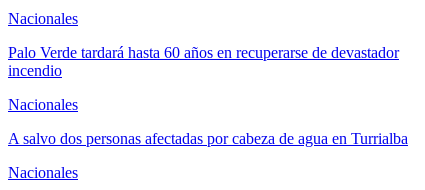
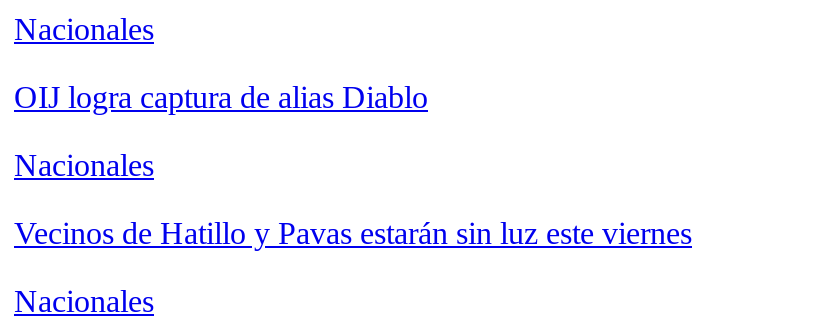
- Palo Verde tardará hasta 60 años en recuperarse de devastador
- incendio
+ OIJ logra captura de alias Diablo

- A salvo dos personas afectadas por cabeza de agua en Turrialba
+ Vecinos de Hatillo y Pavas estarán sin luz este viernes
